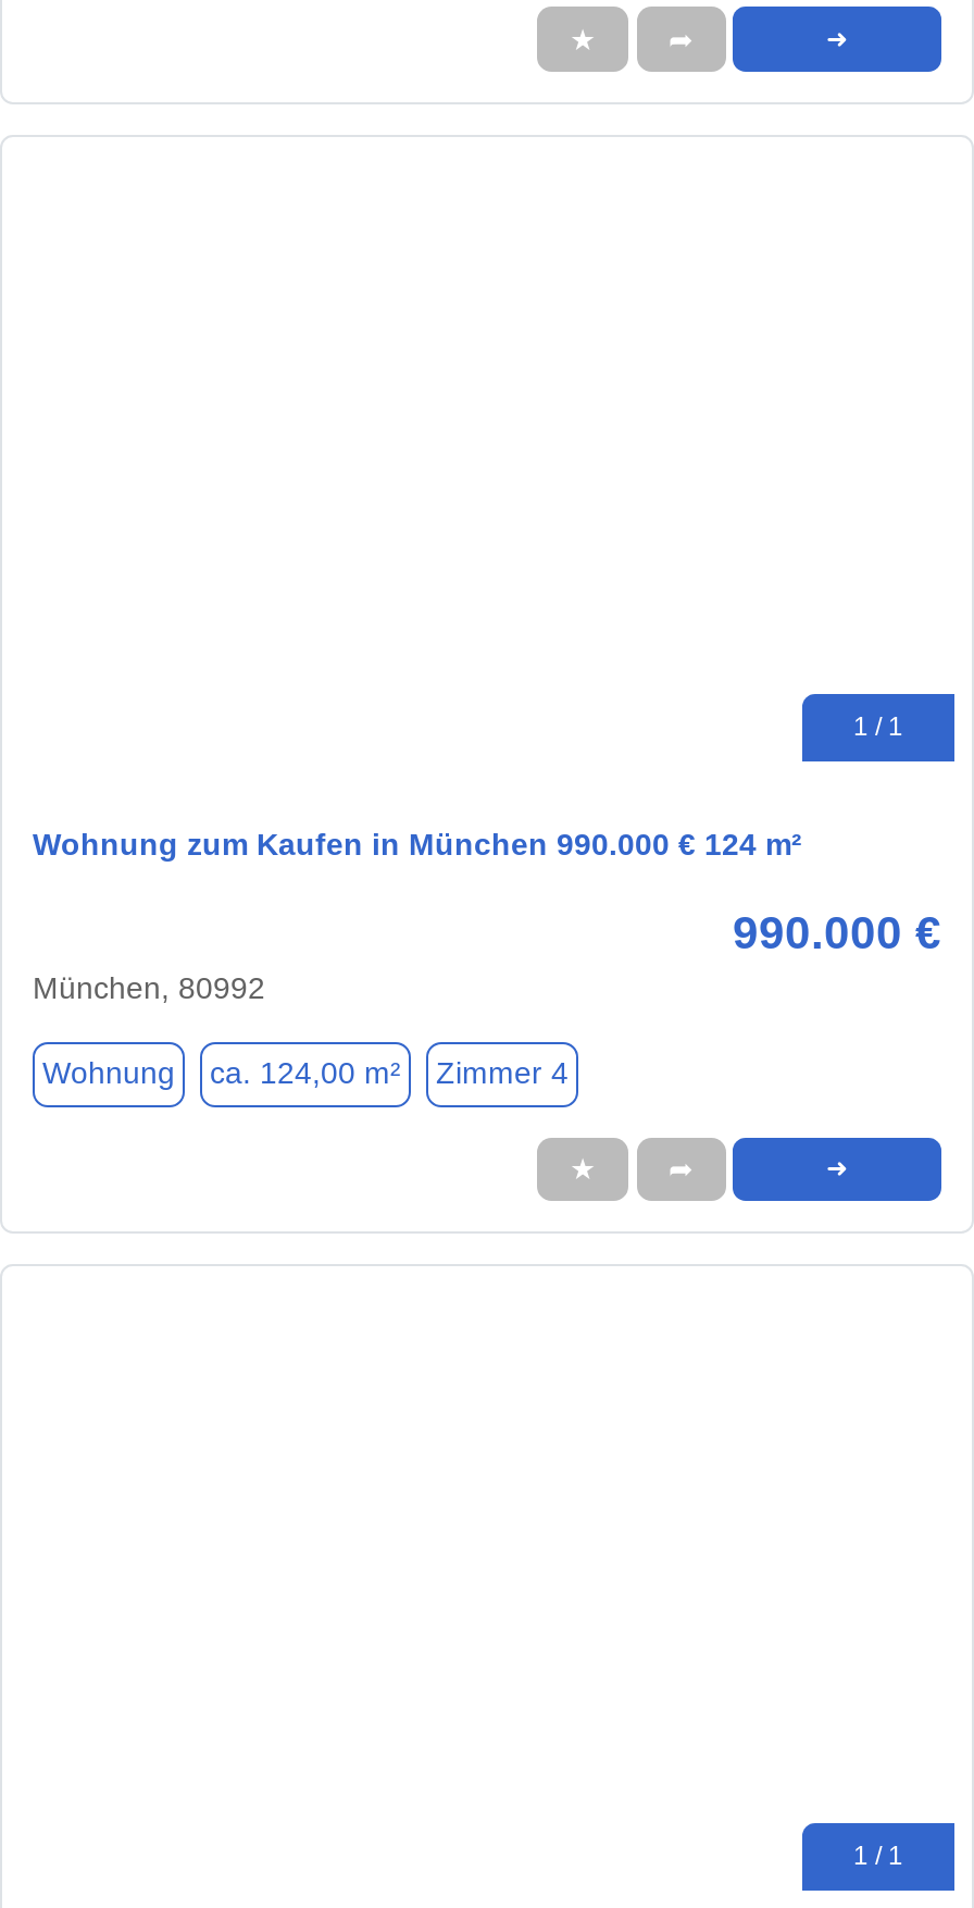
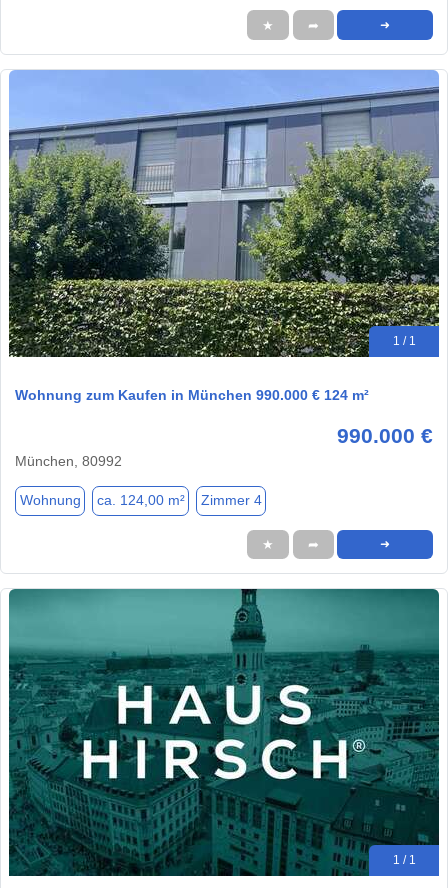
+ [image]

+ [image]
